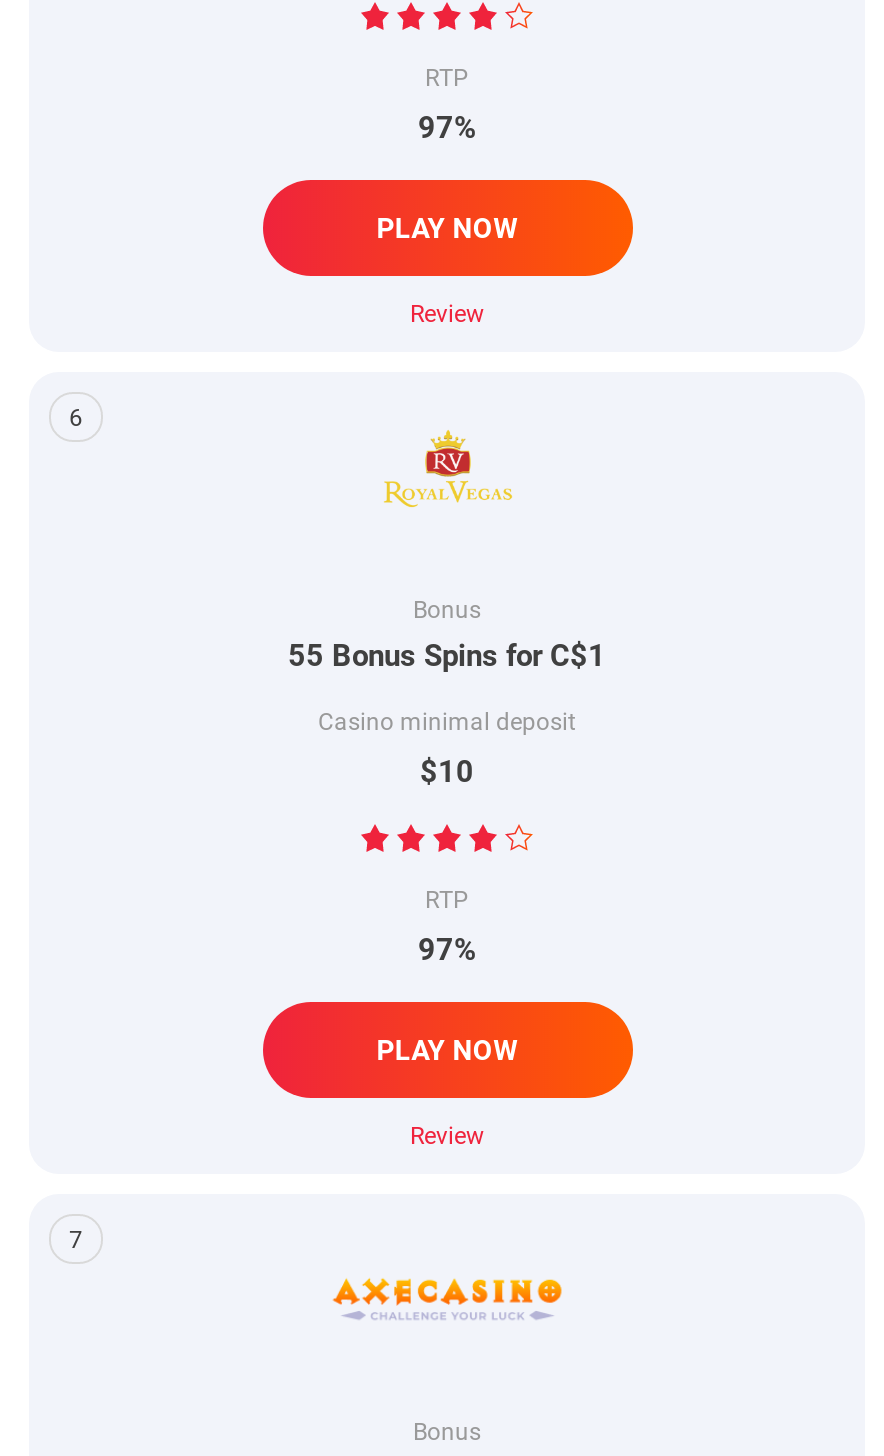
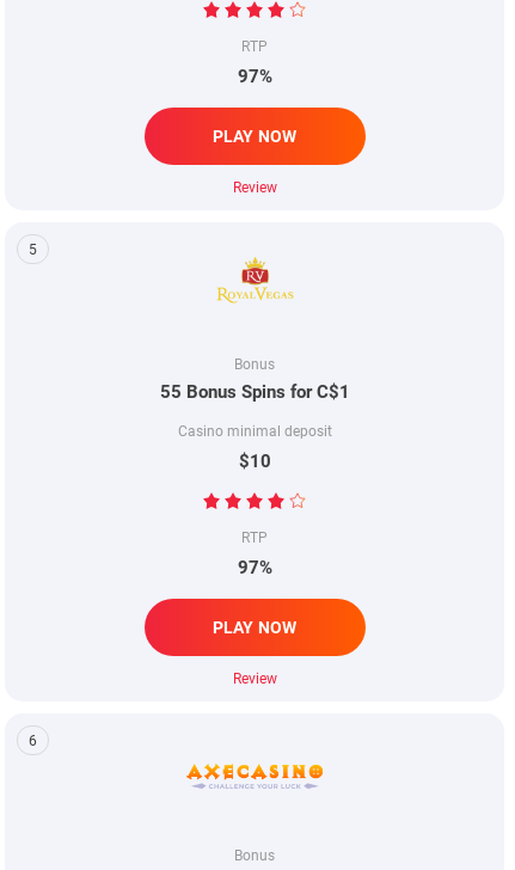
- 6
+ 5

- 7
+ 6
